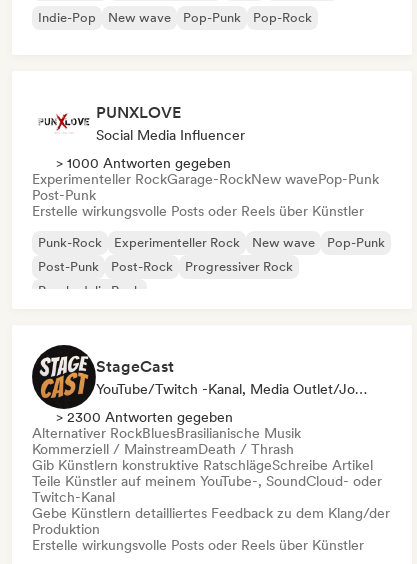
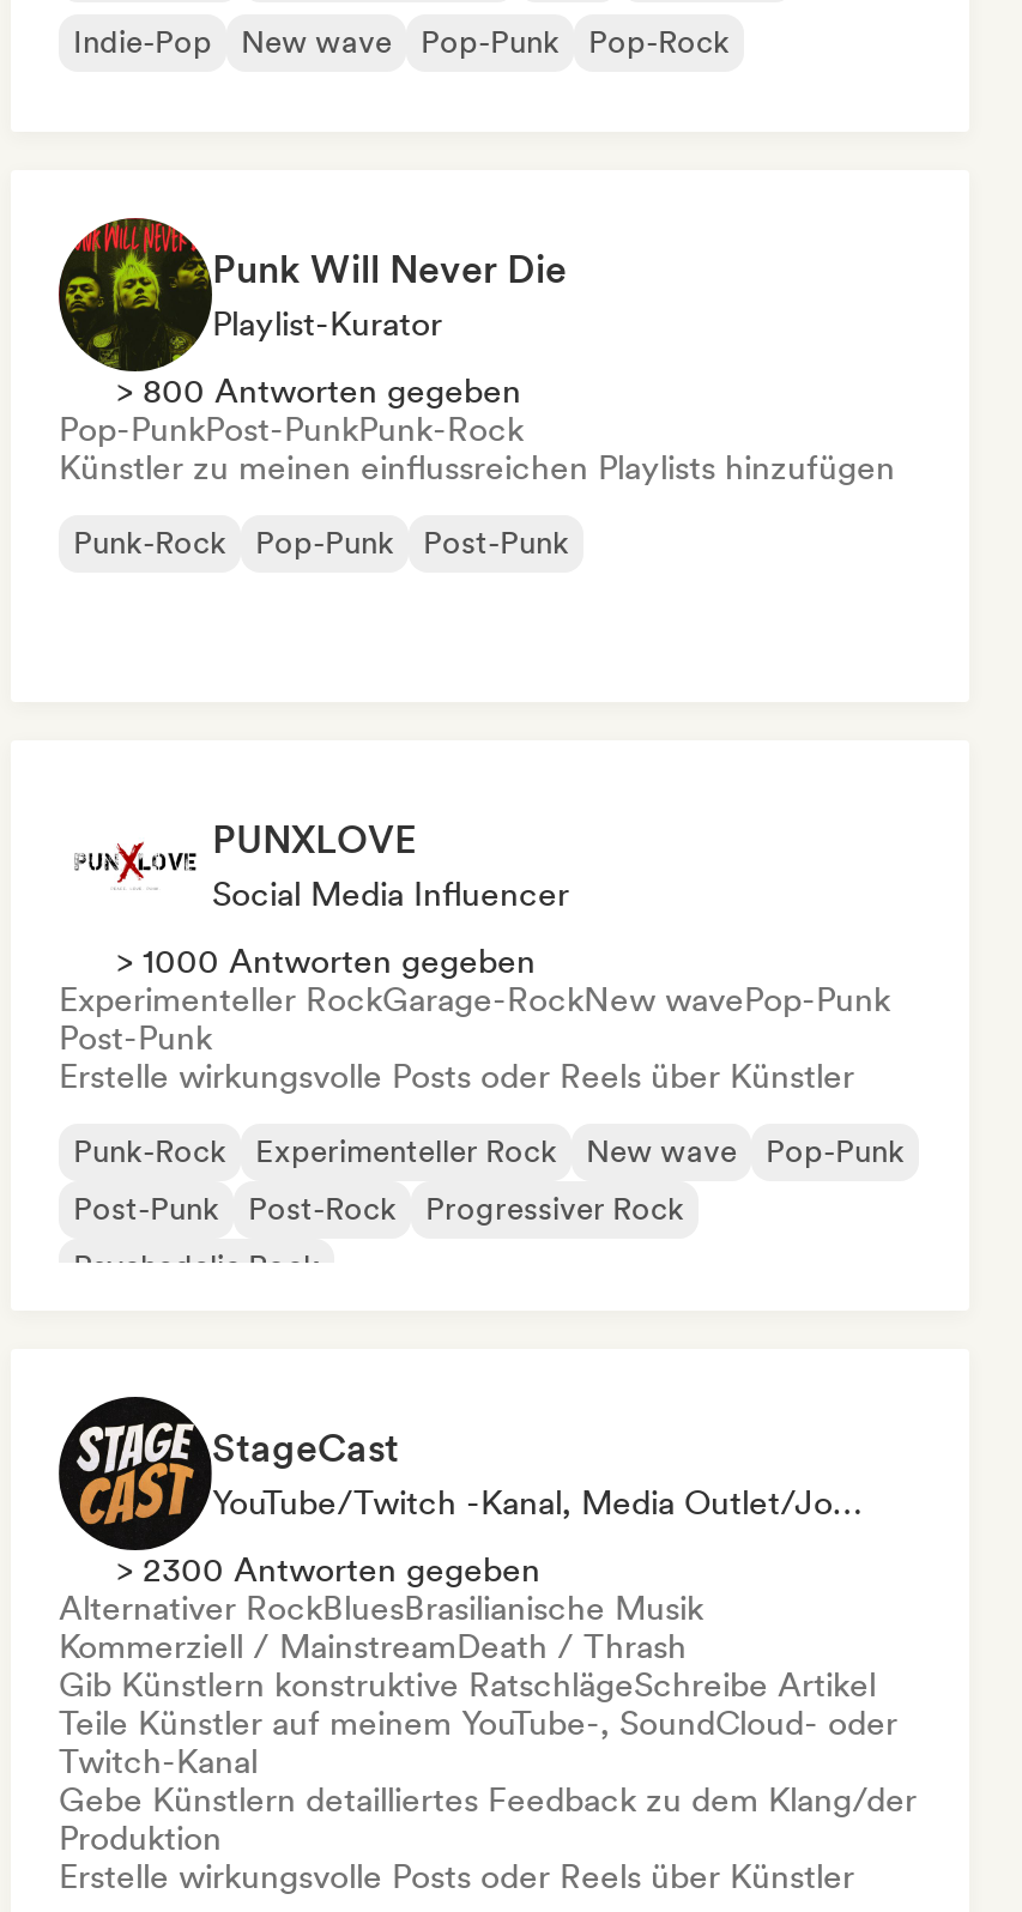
+ [image]
+ Punk Will Never Die
+ Playlist-Kurator
+ > 800 Antworten gegeben
+ Pop-PunkPost-PunkPunk-Rock
+ Künstler zu meinen einflussreichen Playlists hinzufügen
+ Punk-Rock
+ Pop-Punk
+ Post-Punk
